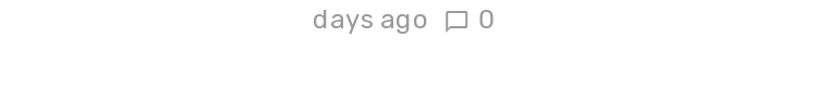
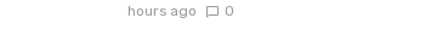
- days ago
+ hours ago
